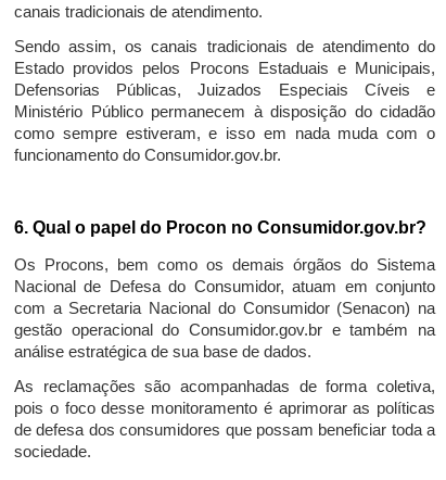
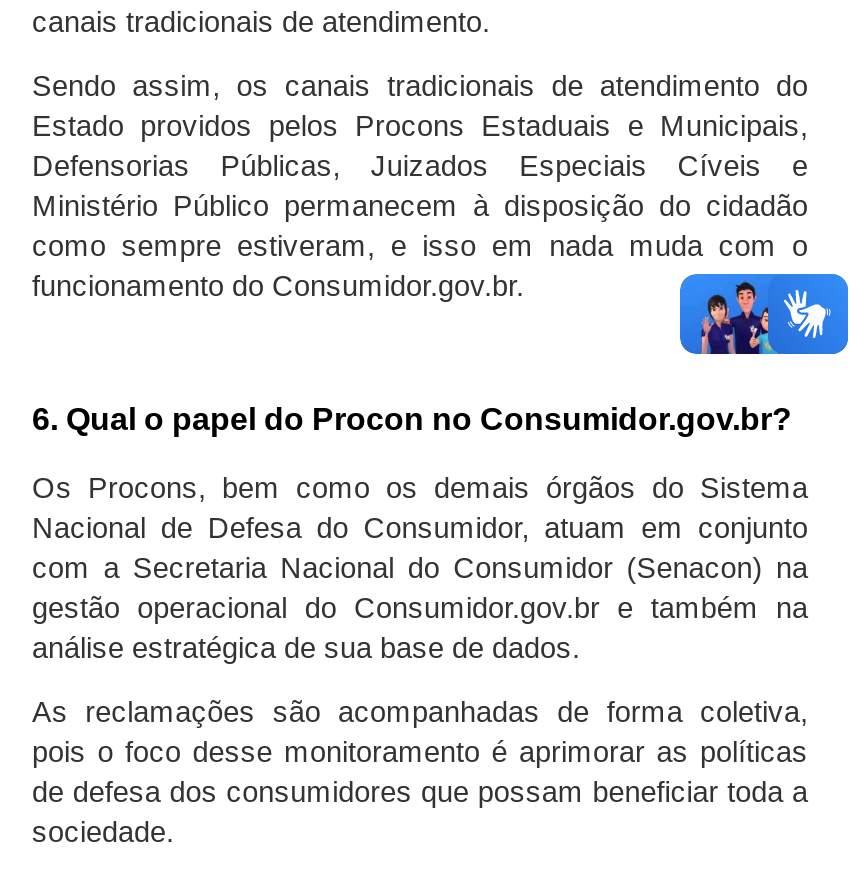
+ [image]
